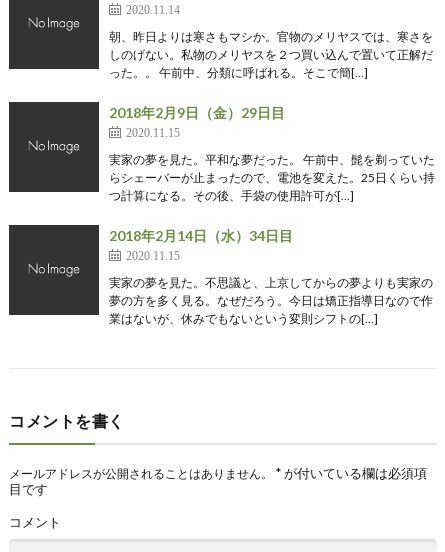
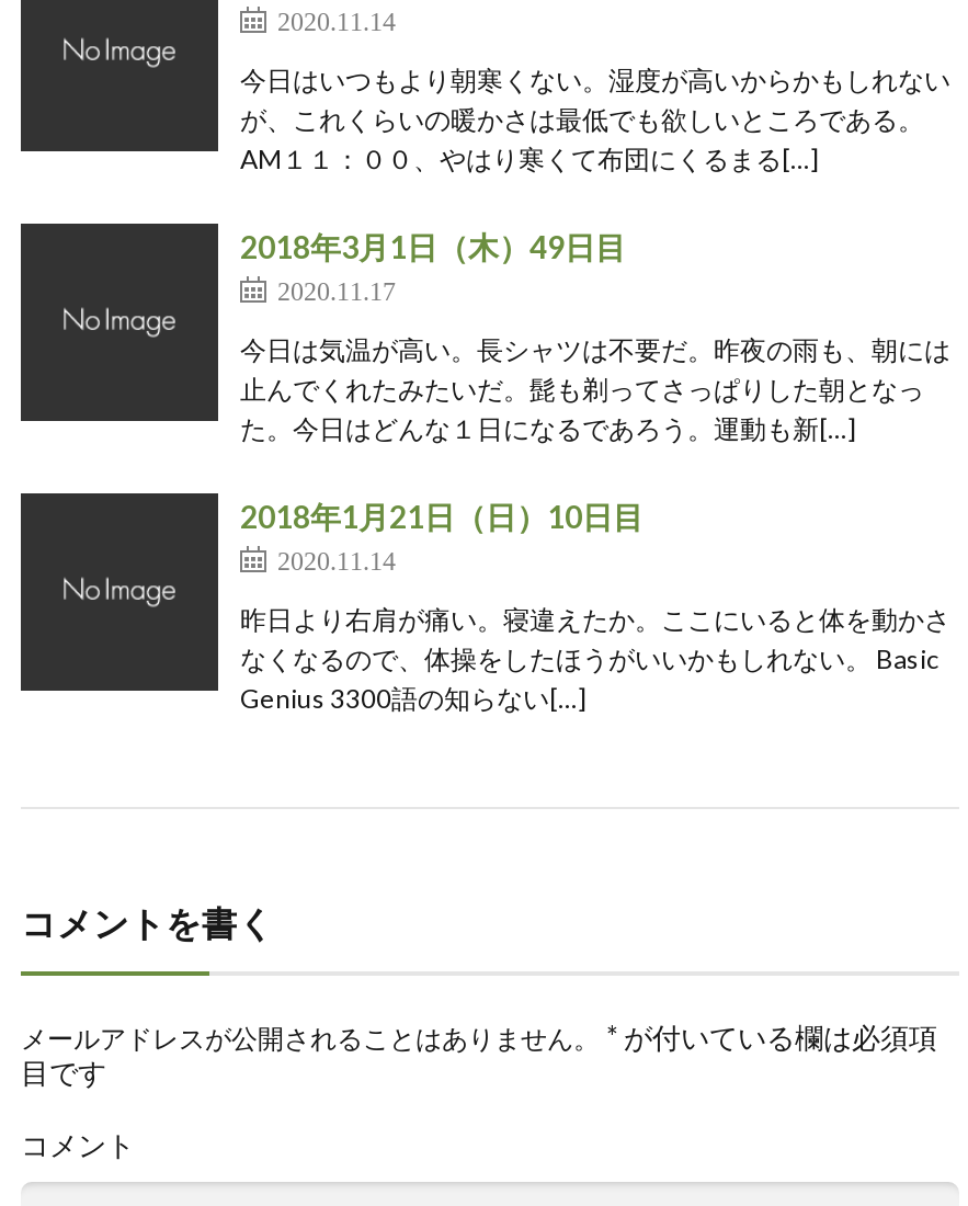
- 朝、昨日よりは寒さもマシか。官物のメリヤスでは、寒さを
- しのげない。私物のメリヤスを２つ買い込んで置いて正解だ
- った。。 午前中、分類に呼ばれる。そこで簡[…]
+ 今日はいつもより朝寒くない。湿度が高いからかもしれない
+ が、これくらいの暖かさは最低でも欲しいところである。
+ AM１１：００、やはり寒くて布団にくるまる[…]

- 2018年2月9日（金）29日目
- 2020.11.15
+ 2018年3月1日（木）49日目
+ 2020.11.17

- 実家の夢を見た。平和な夢だった。 午前中、髭を剃っていた
- らシェーバーが止まったので、電池を変えた。25日くらい持
- つ計算になる。その後、手袋の使用許可が[…]
+ 今日は気温が高い。長シャツは不要だ。昨夜の雨も、朝には
+ 止んでくれたみたいだ。髭も剃ってさっぱりした朝となっ
+ た。今日はどんな１日になるであろう。運動も新[…]

- 2018年2月14日（水）34日目
- 2020.11.15
+ 2018年1月21日（日）10日目
+ 2020.11.14

- 実家の夢を見た。不思議と、上京してからの夢よりも実家の
- 夢の方を多く見る。なぜだろう。今日は矯正指導日なので作
- 業はないが、休みでもないという変則シフトの[…]
+ 昨日より右肩が痛い。寝違えたか。ここにいると体を動かさ
+ なくなるので、体操をしたほうがいいかもしれない。 Basic
+ Genius 3300語の知らない[…]
